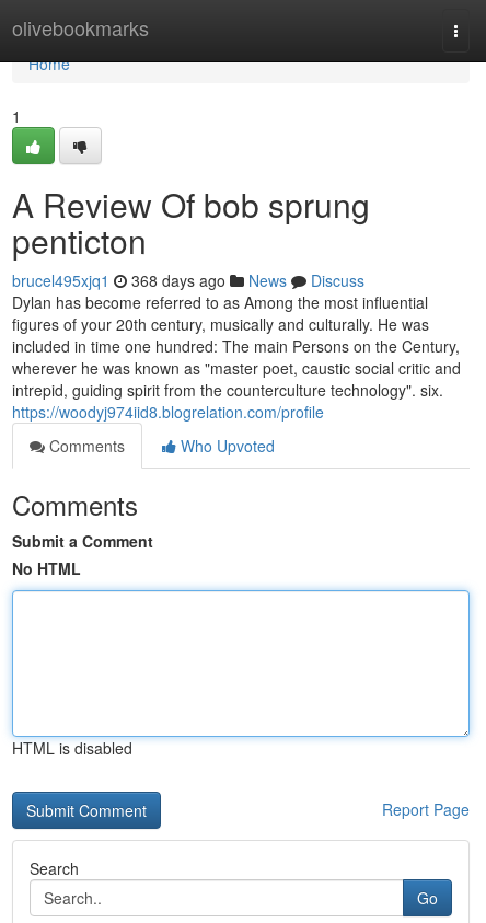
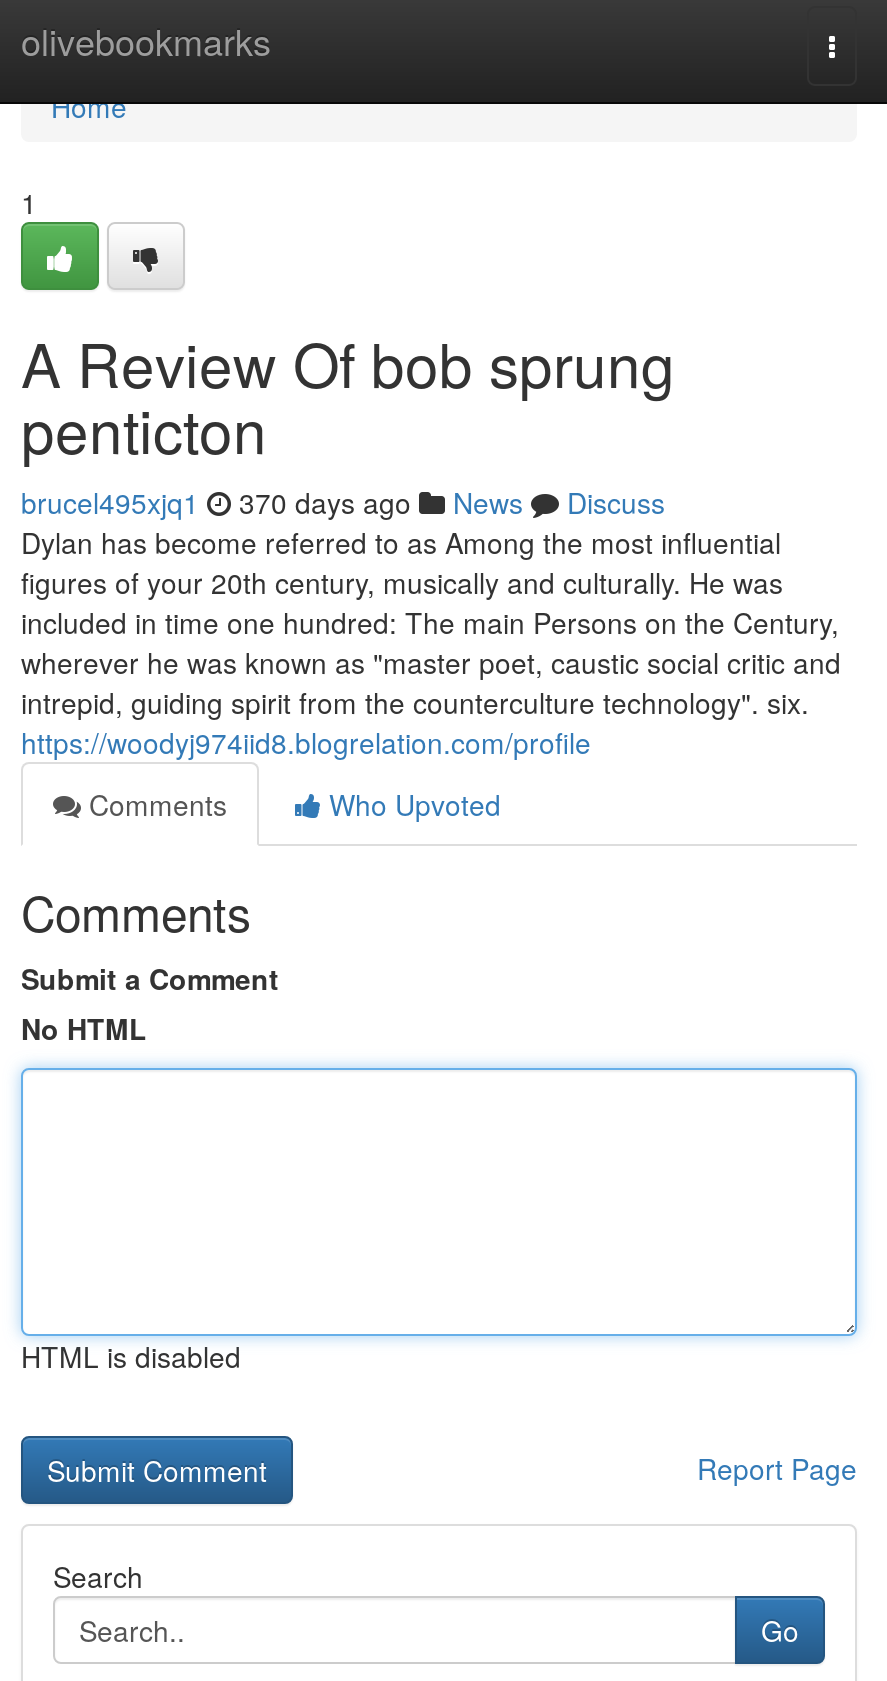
- brucel495xjq1 368 days ago News Discuss
+ brucel495xjq1 370 days ago News Discuss
